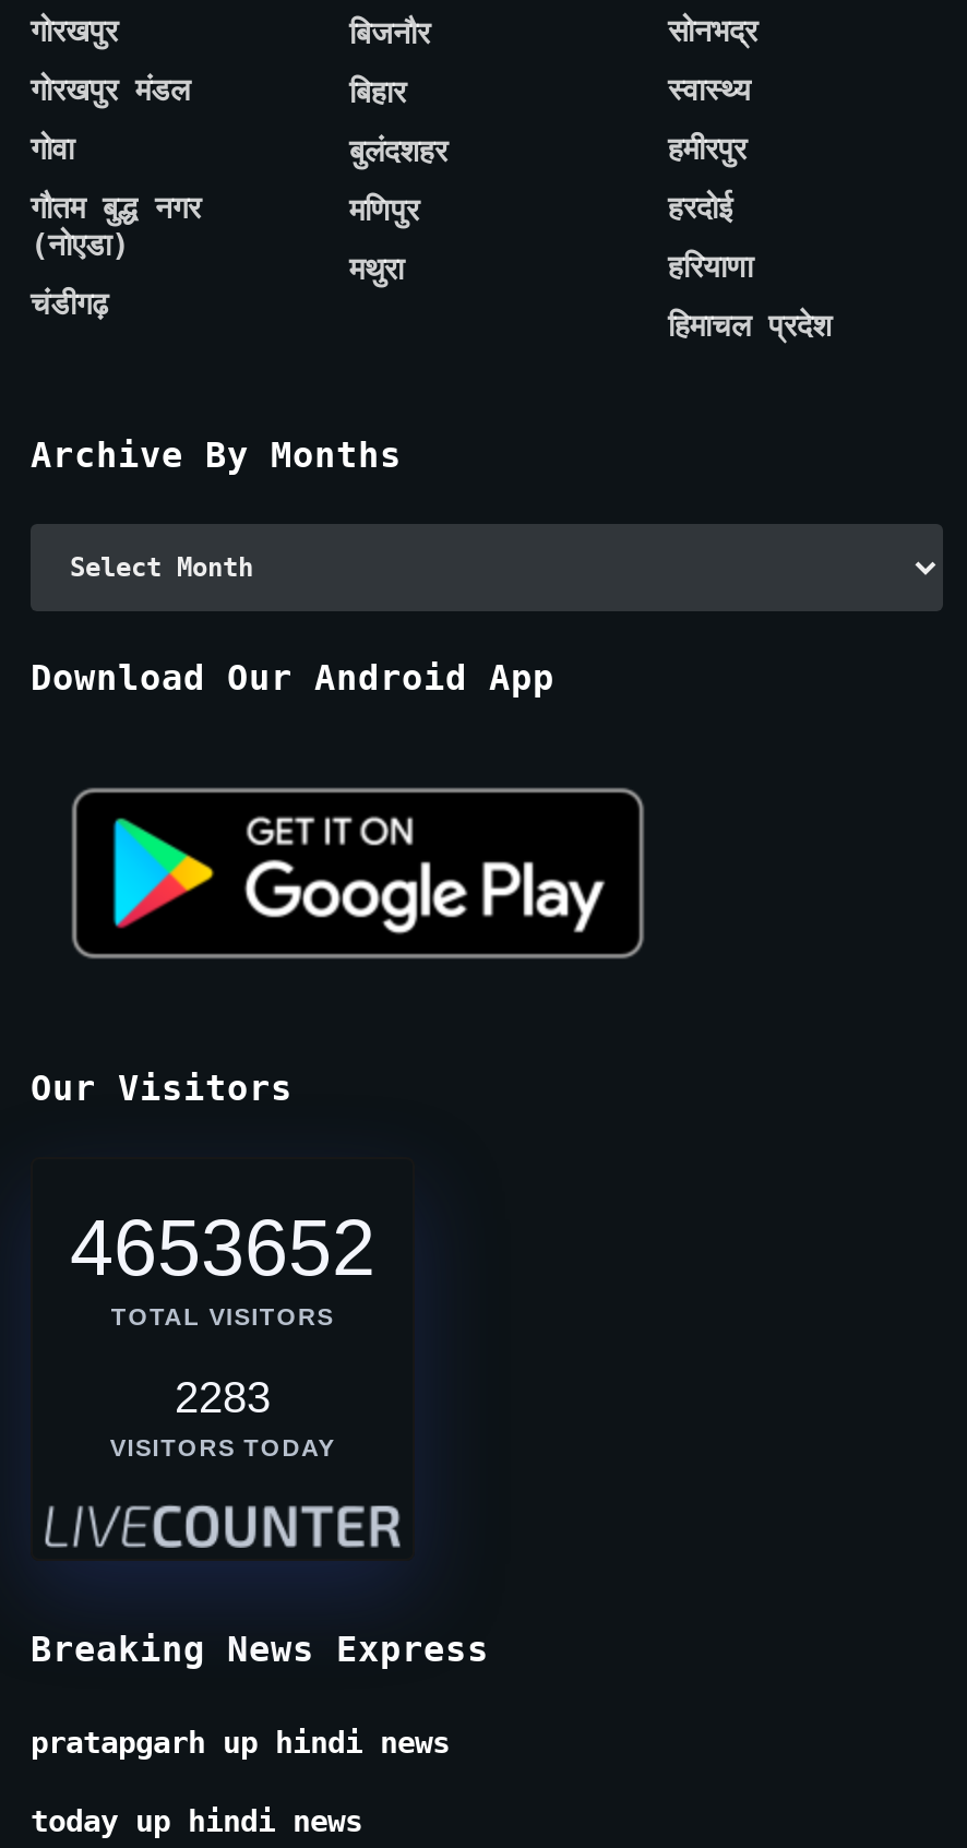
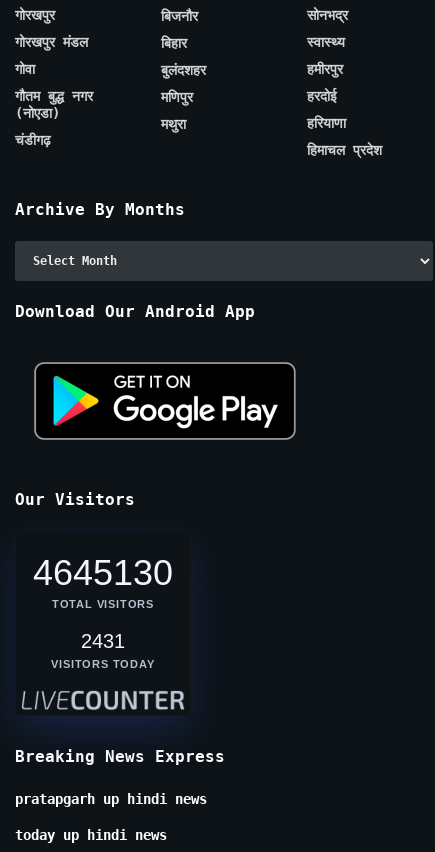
- 4653652
+ 4645130

- 2283
+ 2431
